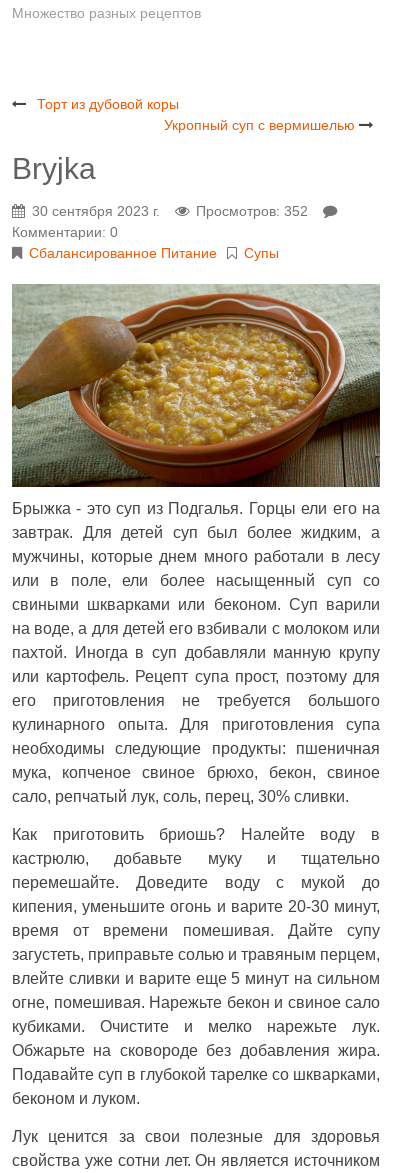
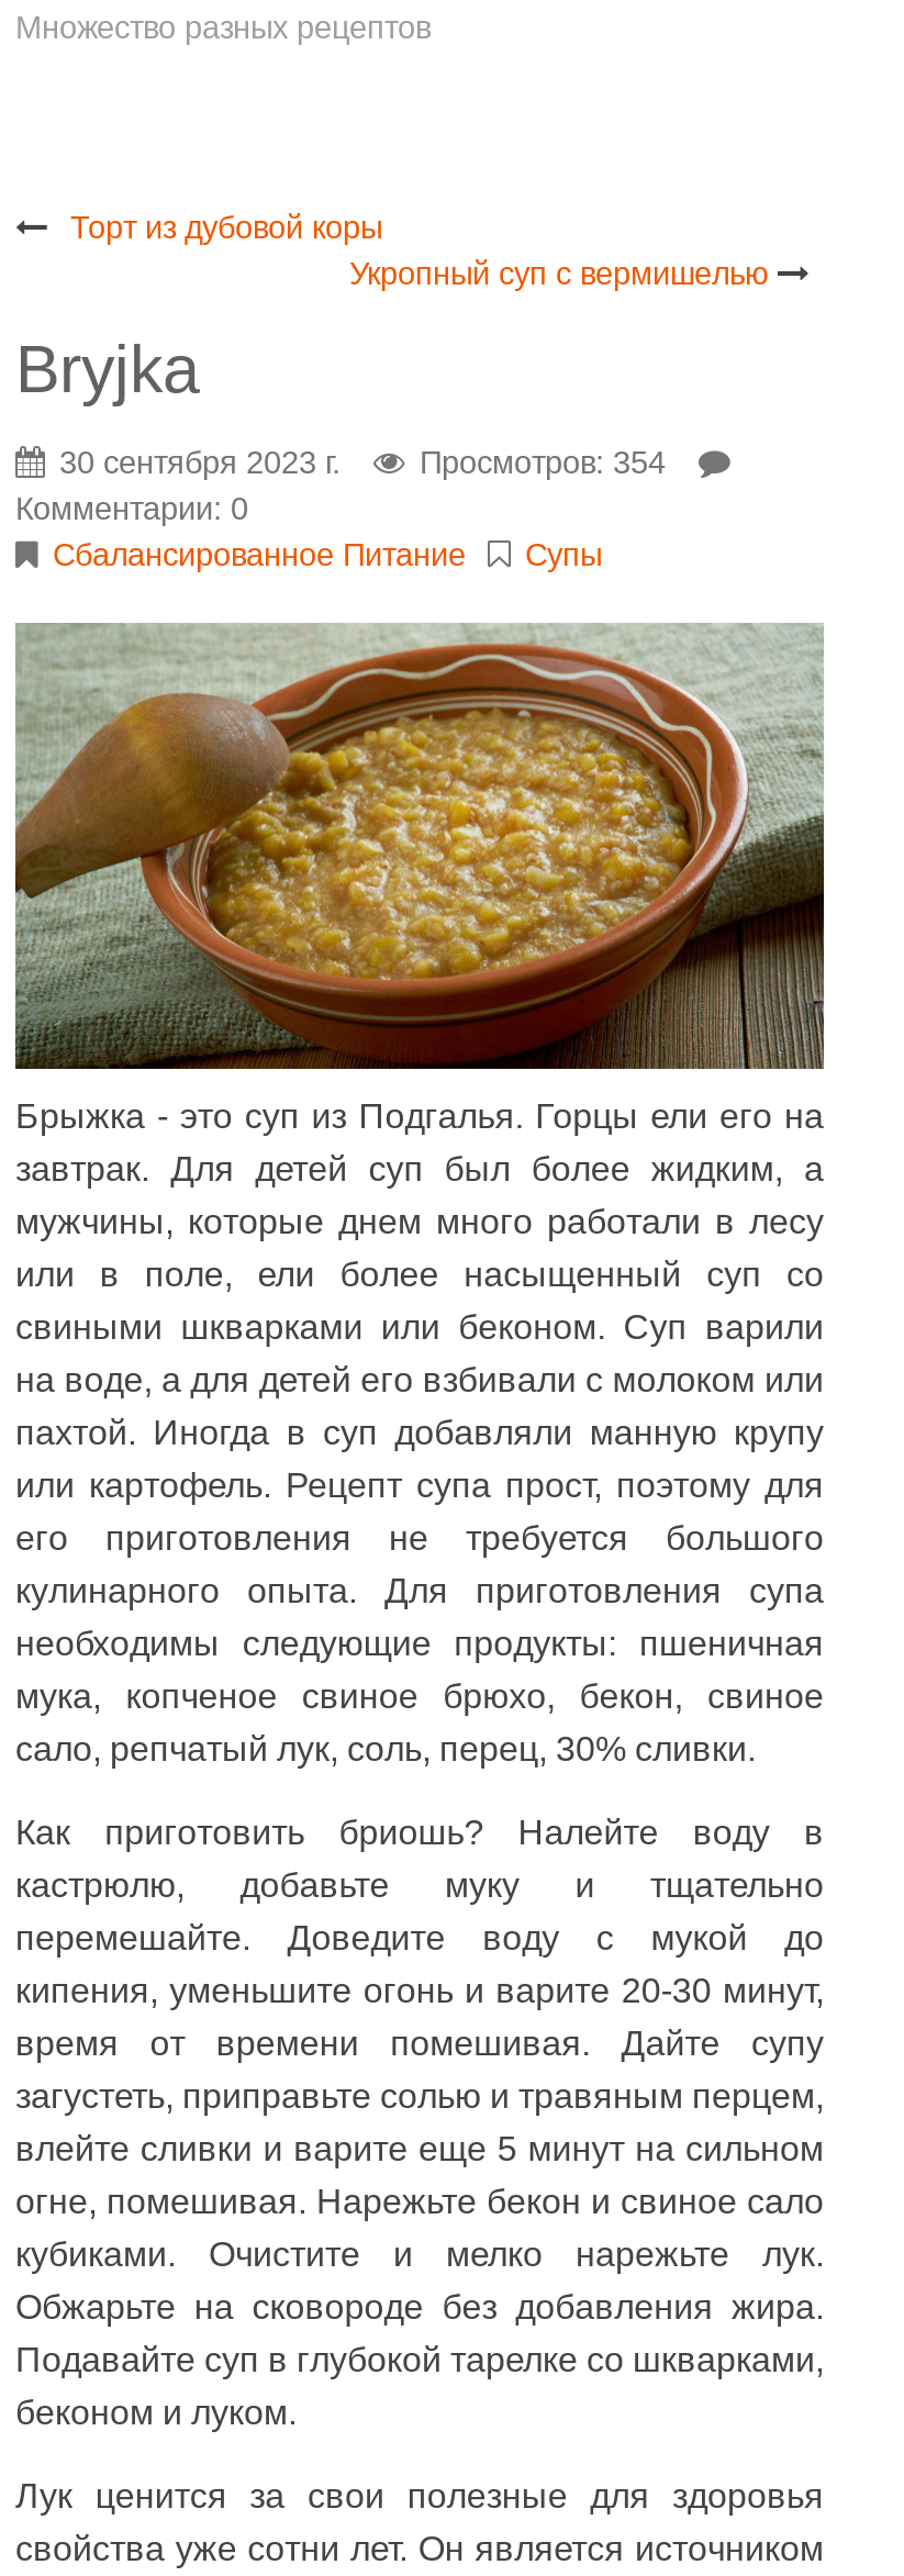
- Просмотров: 352
+ Просмотров: 354
